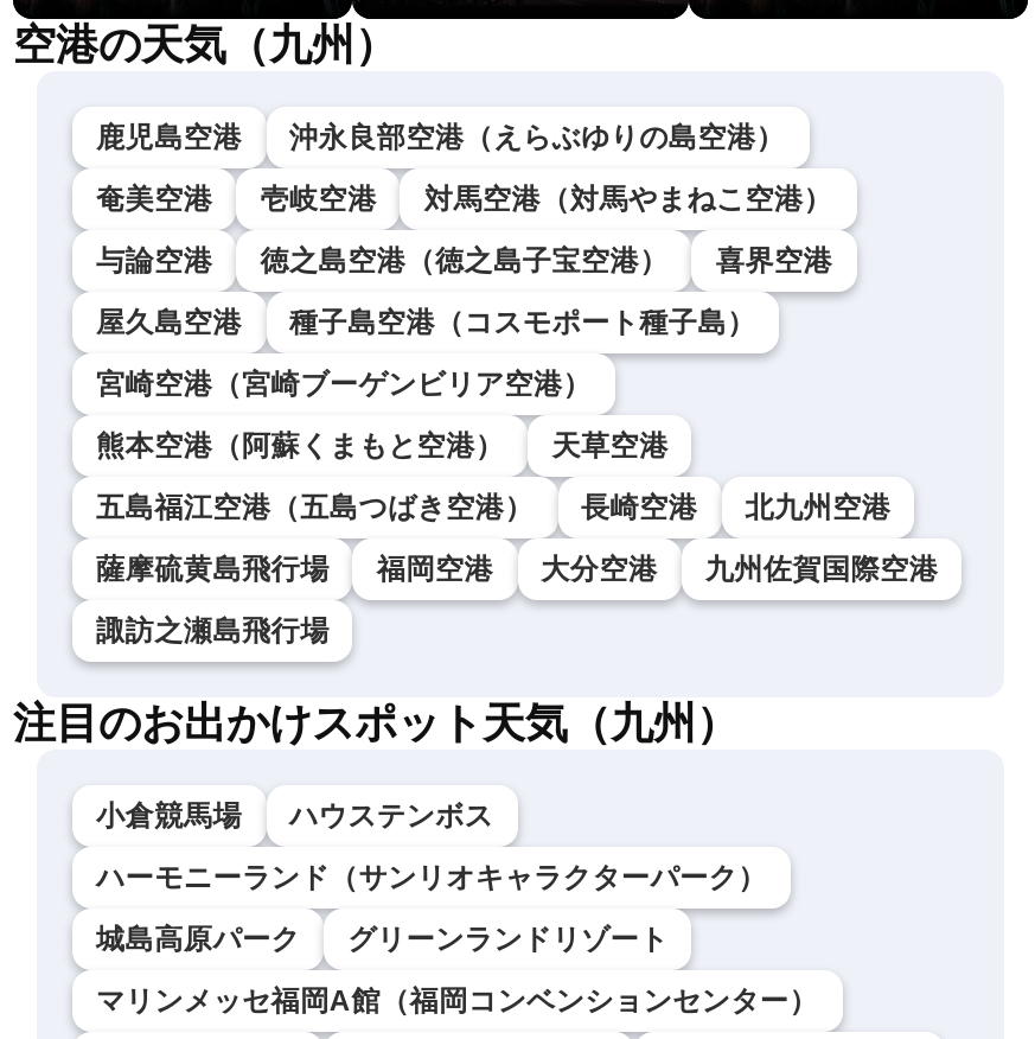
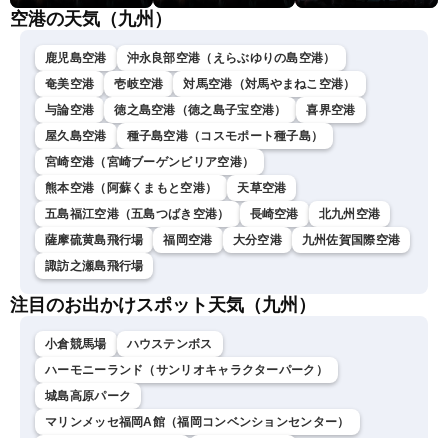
- グリーンランドリゾート
